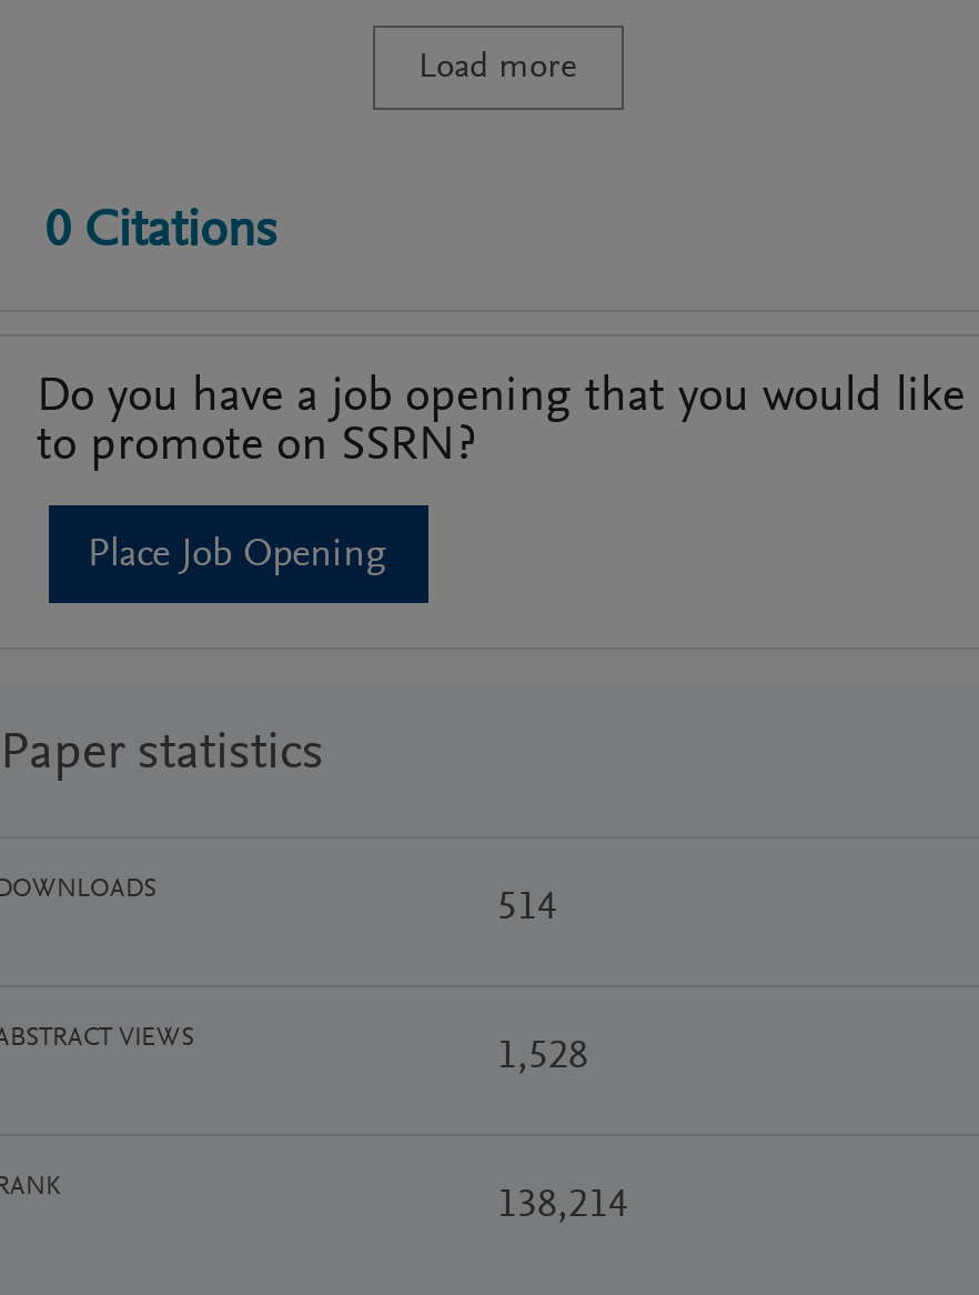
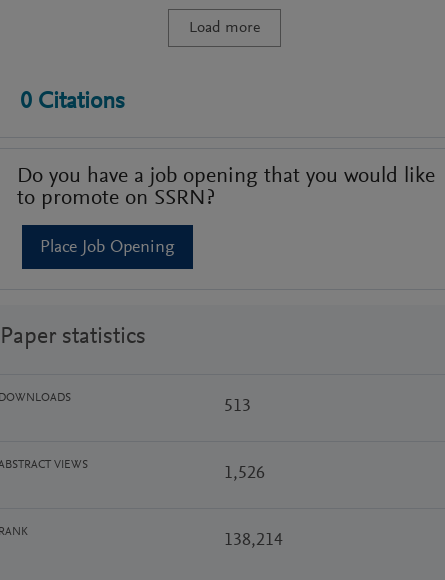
- 514
+ 513

- 1,528
+ 1,526
